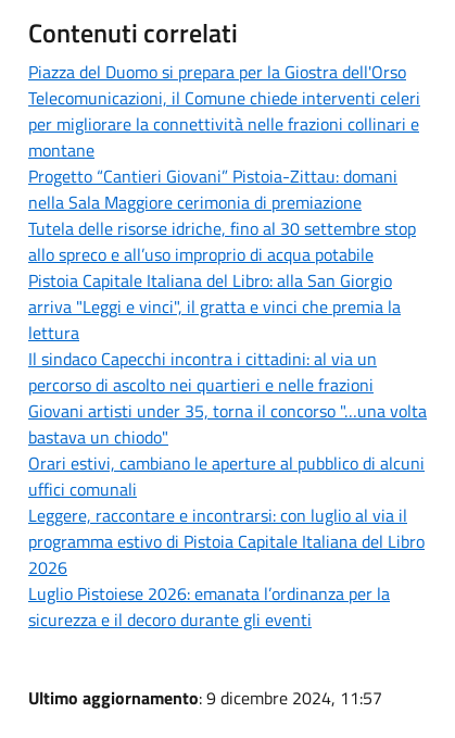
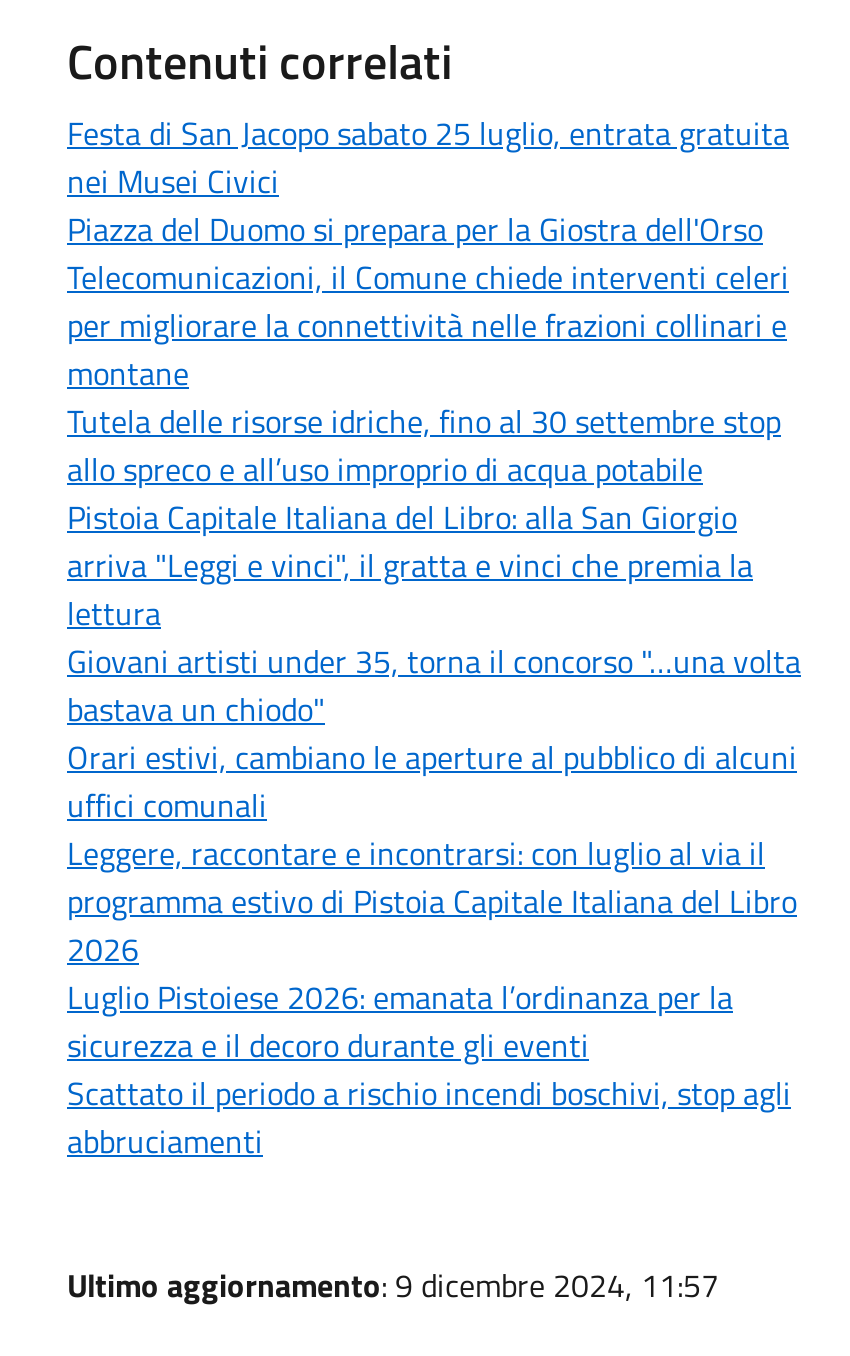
+ Festa di San Jacopo sabato 25 luglio, entrata gratuita
+ nei Musei Civici

moved down: Piazza del Duomo si prepara per la Giostra dell'Orso | Telecomunicazioni, il Comune chiede interventi celeri | per migliorare la connettività nelle frazioni collinari e | montane

- Progetto “Cantieri Giovani” Pistoia-Zittau: domani
- nella Sala Maggiore cerimonia di premiazione

- Il sindaco Capecchi incontra i cittadini: al via un
- percorso di ascolto nei quartieri e nelle frazioni

moved up: Giovani artisti under 35, torna il concorso "…una volta | bastava un chiodo" | Orari estivi, cambiano le aperture al pubblico di alcuni | ... | Luglio Pistoiese 2026: emanata l’ordinanza per la | sicurezza e il decoro durante gli eventi

+ Scattato il periodo a rischio incendi boschivi, stop agli
+ abbruciamenti
